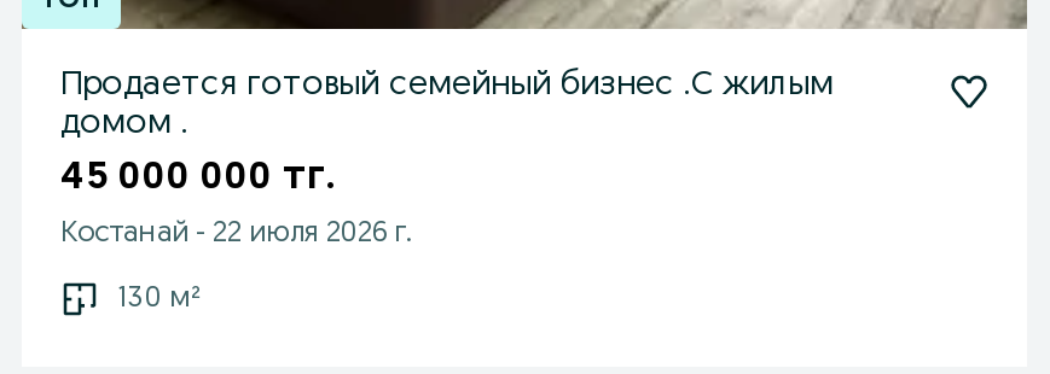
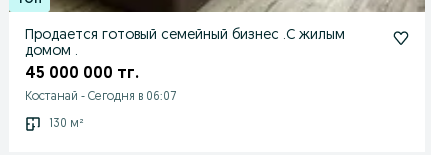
- Костанай - 22 июля 2026 г.
+ Костанай - Сегодня в 06:07
